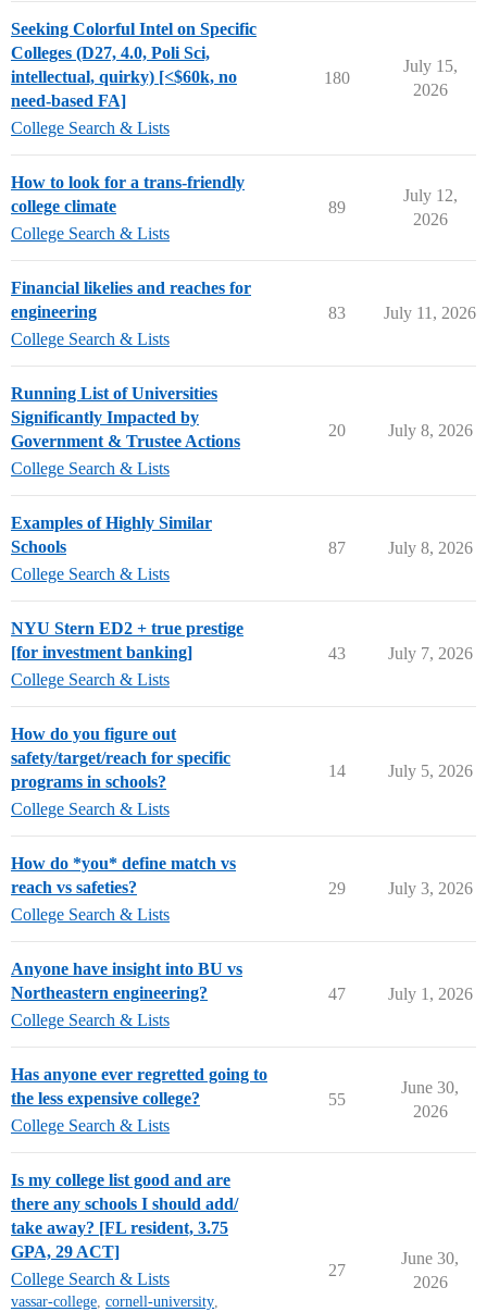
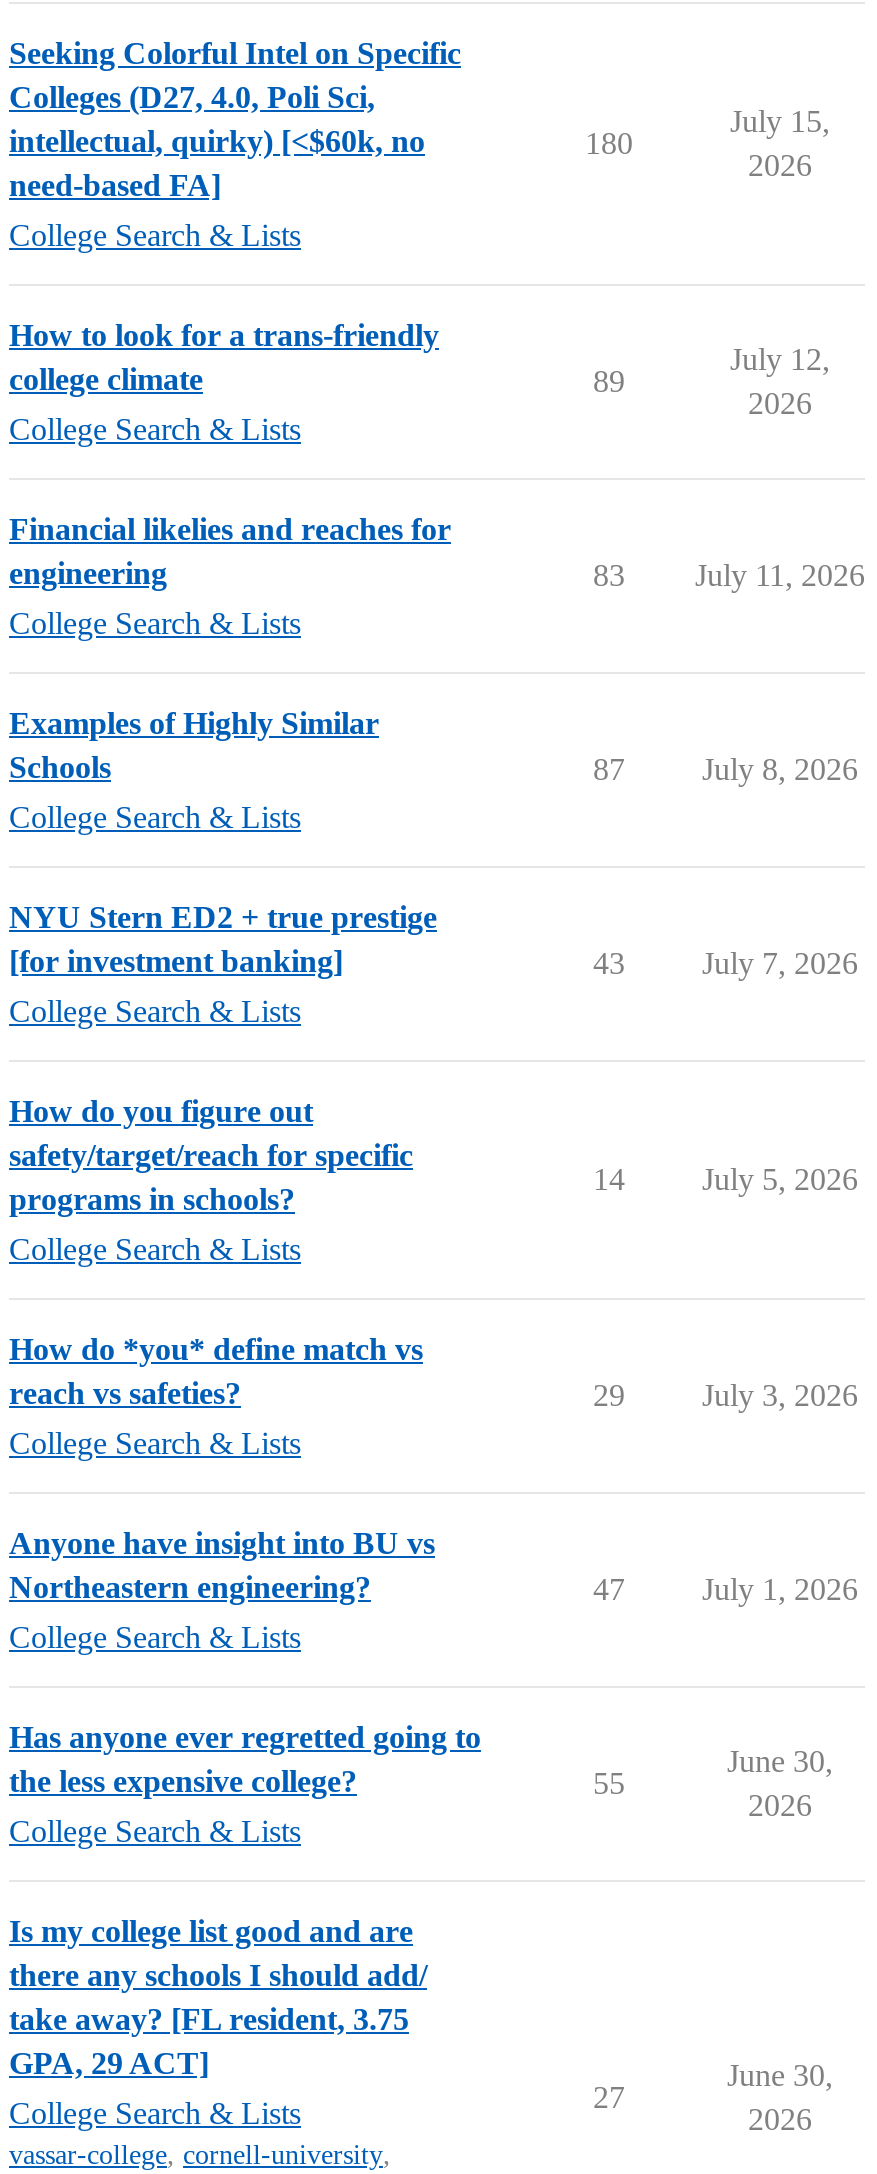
- Running List of Universities
- Significantly Impacted by
- Government & Trustee Actions
- College Search & Lists

- 20
- July 8, 2026
